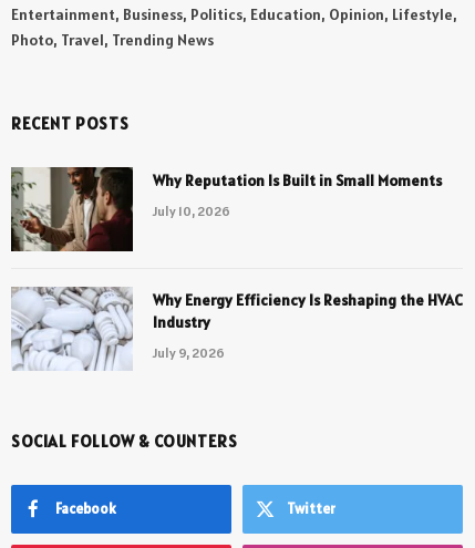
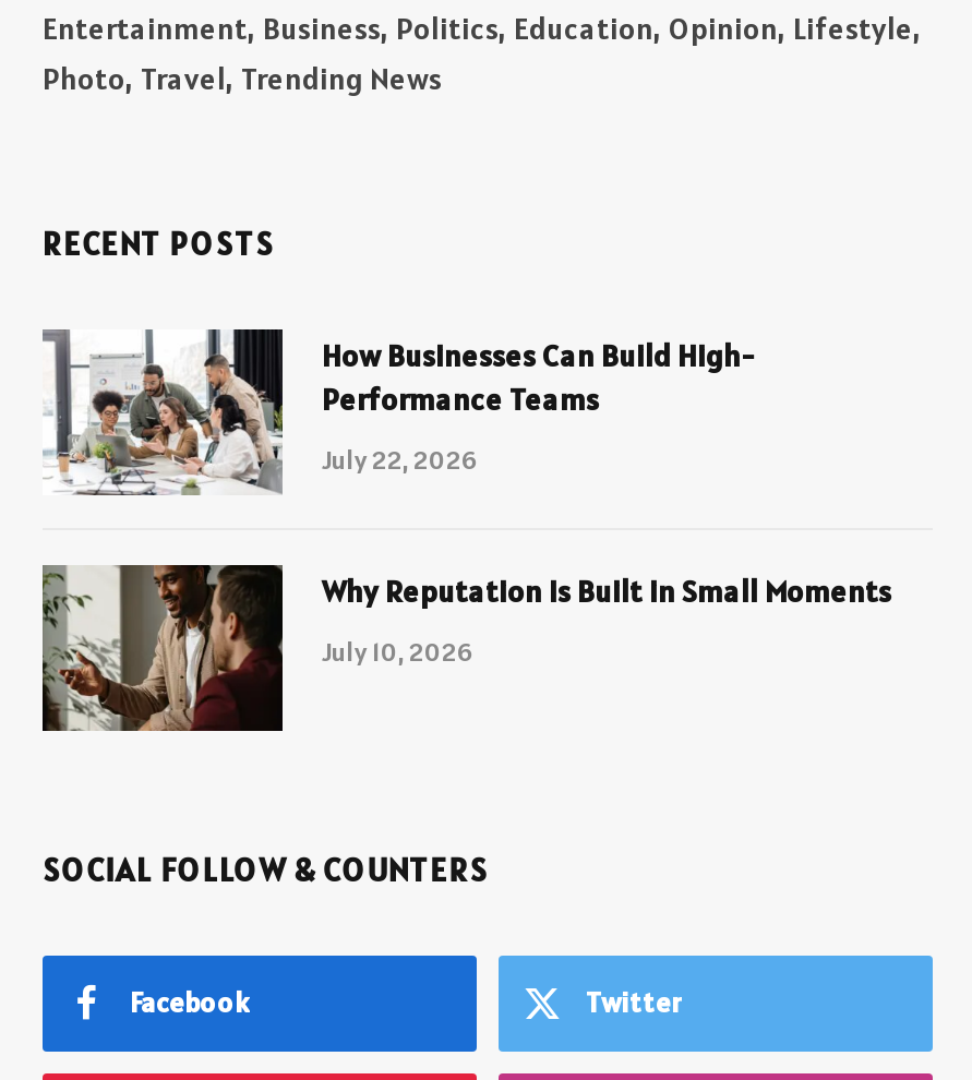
+ [image]
+ How Businesses Can Build High-
+ Performance Teams
+ July 22, 2026

moved down: [image] | Why Reputation Is Built in Small Moments | July 10, 2026

- [image]
- Why Energy Efficiency Is Reshaping the HVAC
- Industry
- July 9, 2026
